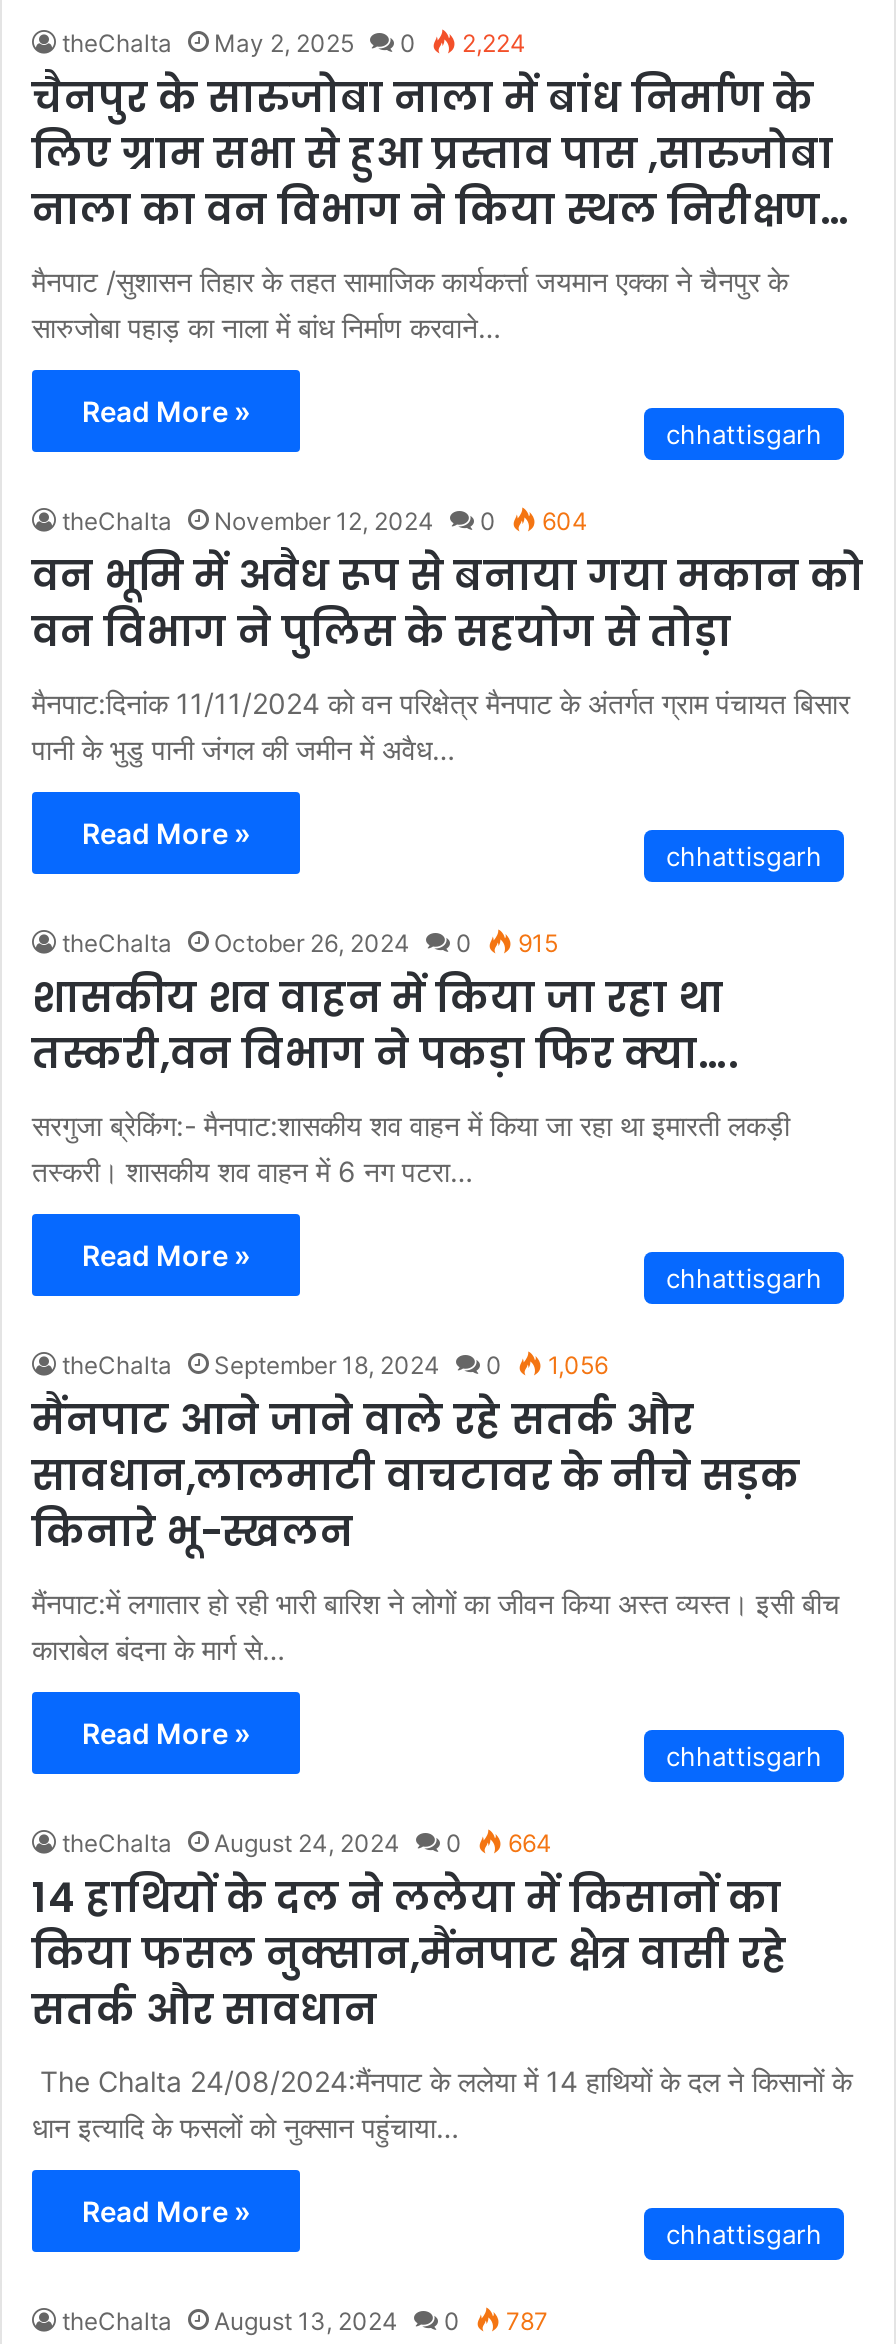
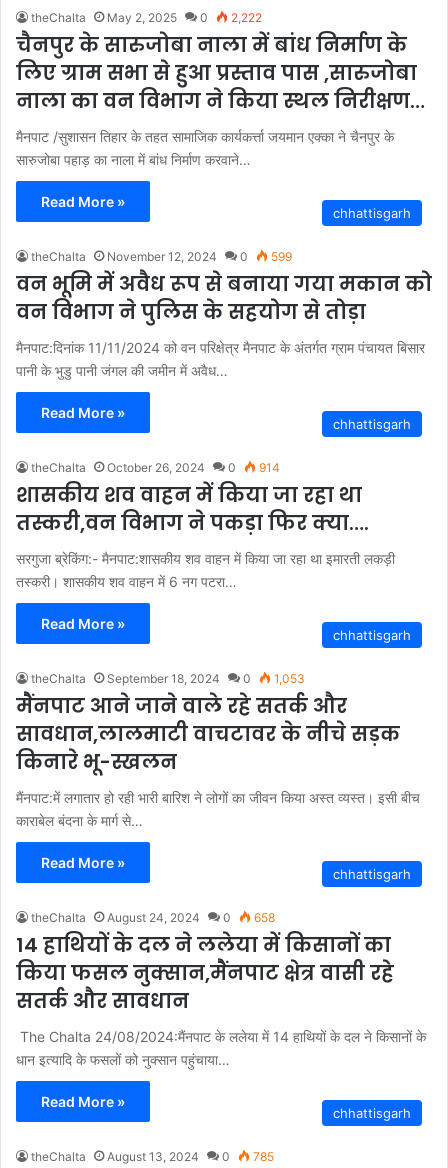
- theChalta May 2, 2025 0 2,224
+ theChalta May 2, 2025 0 2,222

- theChalta November 12, 2024 0 604
+ theChalta November 12, 2024 0 599

- theChalta October 26, 2024 0 915
+ theChalta October 26, 2024 0 914

- theChalta September 18, 2024 0 1,056
+ theChalta September 18, 2024 0 1,053

- theChalta August 24, 2024 0 664
+ theChalta August 24, 2024 0 658

- theChalta August 13, 2024 0 787
+ theChalta August 13, 2024 0 785
